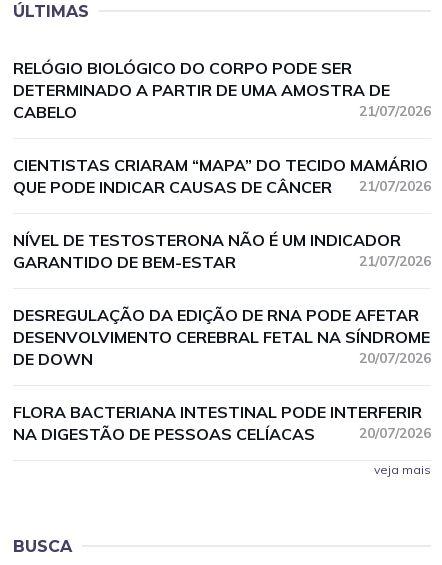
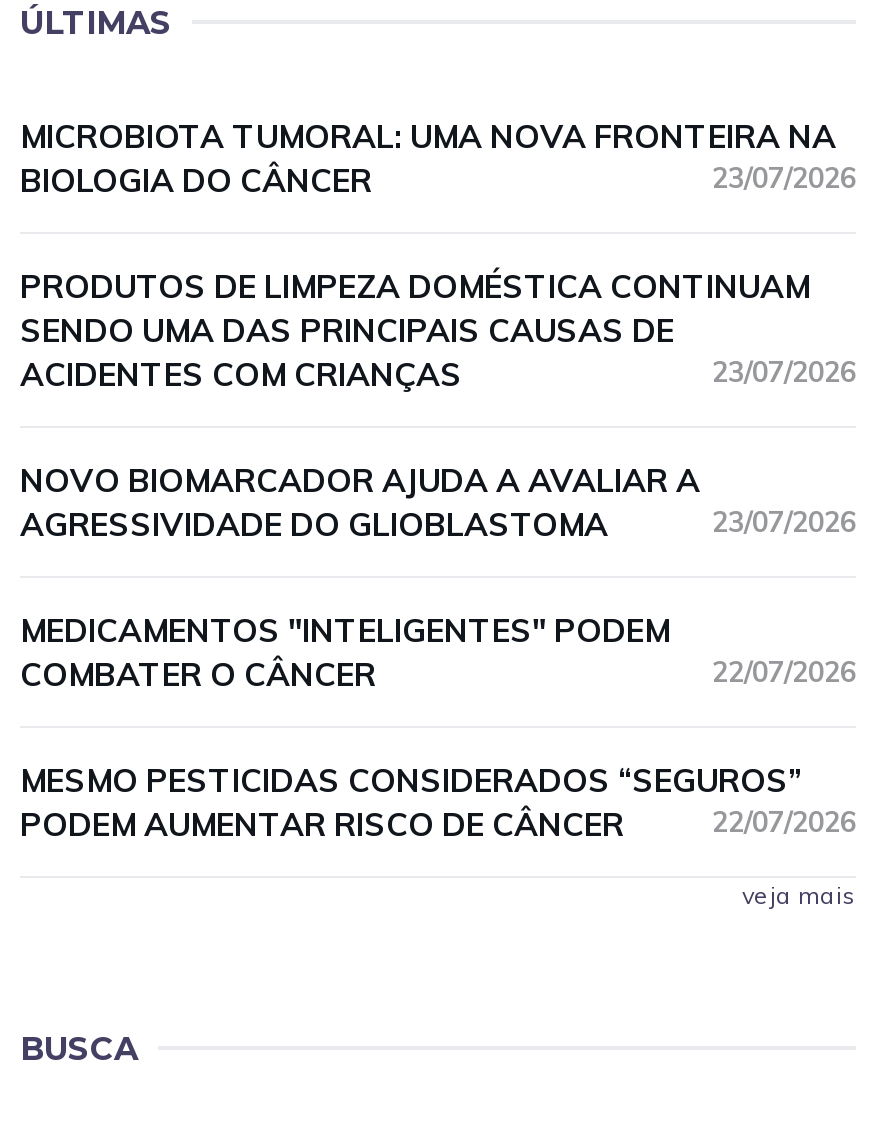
- RELÓGIO BIOLÓGICO DO CORPO PODE SER
- DETERMINADO A PARTIR DE UMA AMOSTRA DE
- CABELO
- 21/07/2026
+ MICROBIOTA TUMORAL: UMA NOVA FRONTEIRA NA
+ BIOLOGIA DO CÂNCER
+ 23/07/2026

- CIENTISTAS CRIARAM “MAPA” DO TECIDO MAMÁRIO
- QUE PODE INDICAR CAUSAS DE CÂNCER
- 21/07/2026
+ PRODUTOS DE LIMPEZA DOMÉSTICA CONTINUAM
+ SENDO UMA DAS PRINCIPAIS CAUSAS DE
+ ACIDENTES COM CRIANÇAS
+ 23/07/2026

- NÍVEL DE TESTOSTERONA NÃO É UM INDICADOR
- GARANTIDO DE BEM-ESTAR
- 21/07/2026
+ NOVO BIOMARCADOR AJUDA A AVALIAR A
+ AGRESSIVIDADE DO GLIOBLASTOMA
+ 23/07/2026

- DESREGULAÇÃO DA EDIÇÃO DE RNA PODE AFETAR
- DESENVOLVIMENTO CEREBRAL FETAL NA SÍNDROME
- DE DOWN
- 20/07/2026
+ MEDICAMENTOS "INTELIGENTES" PODEM
+ COMBATER O CÂNCER
+ 22/07/2026

- FLORA BACTERIANA INTESTINAL PODE INTERFERIR
- NA DIGESTÃO DE PESSOAS CELÍACAS
- 20/07/2026
+ MESMO PESTICIDAS CONSIDERADOS “SEGUROS”
+ PODEM AUMENTAR RISCO DE CÂNCER
+ 22/07/2026
